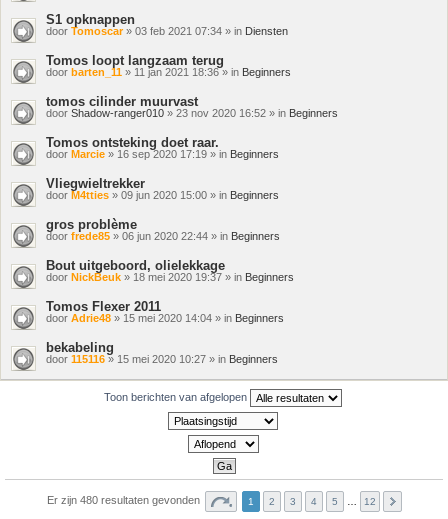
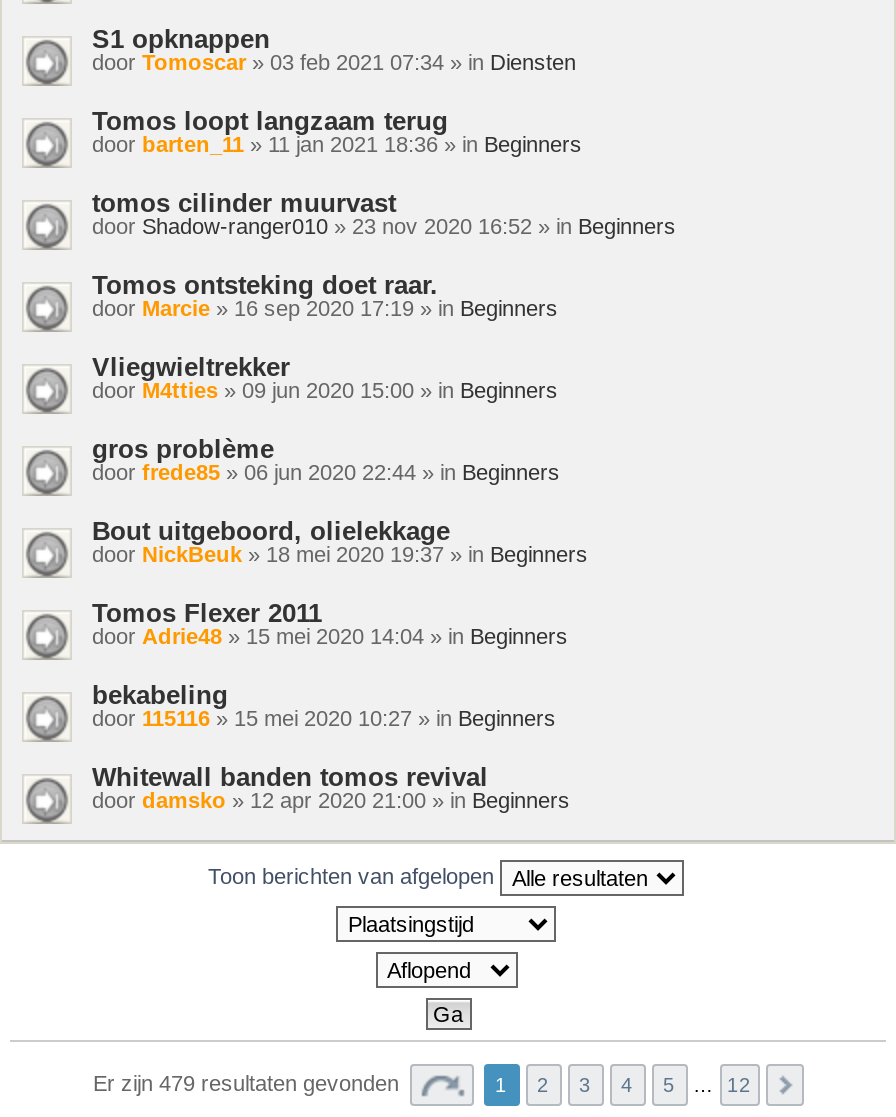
+ Whitewall banden tomos revival
+ door damsko» 12 apr 2020 21:00 » inBeginners

- Er zijn 480 resultaten gevonden
+ Er zijn 479 resultaten gevonden
